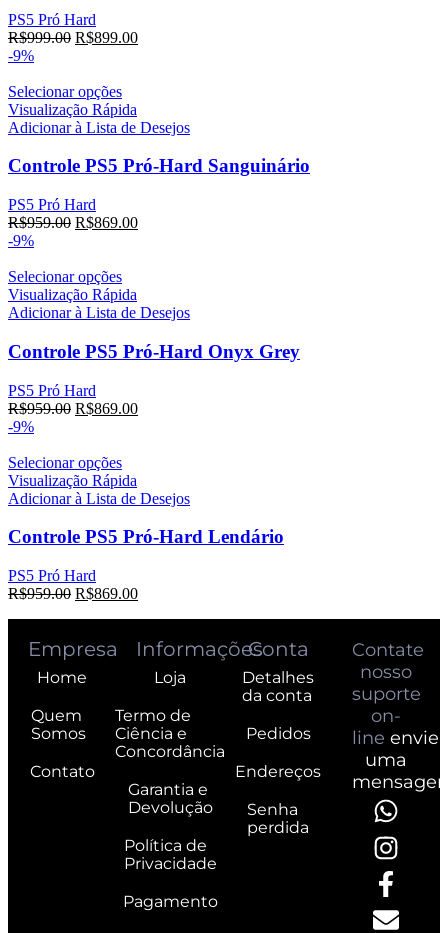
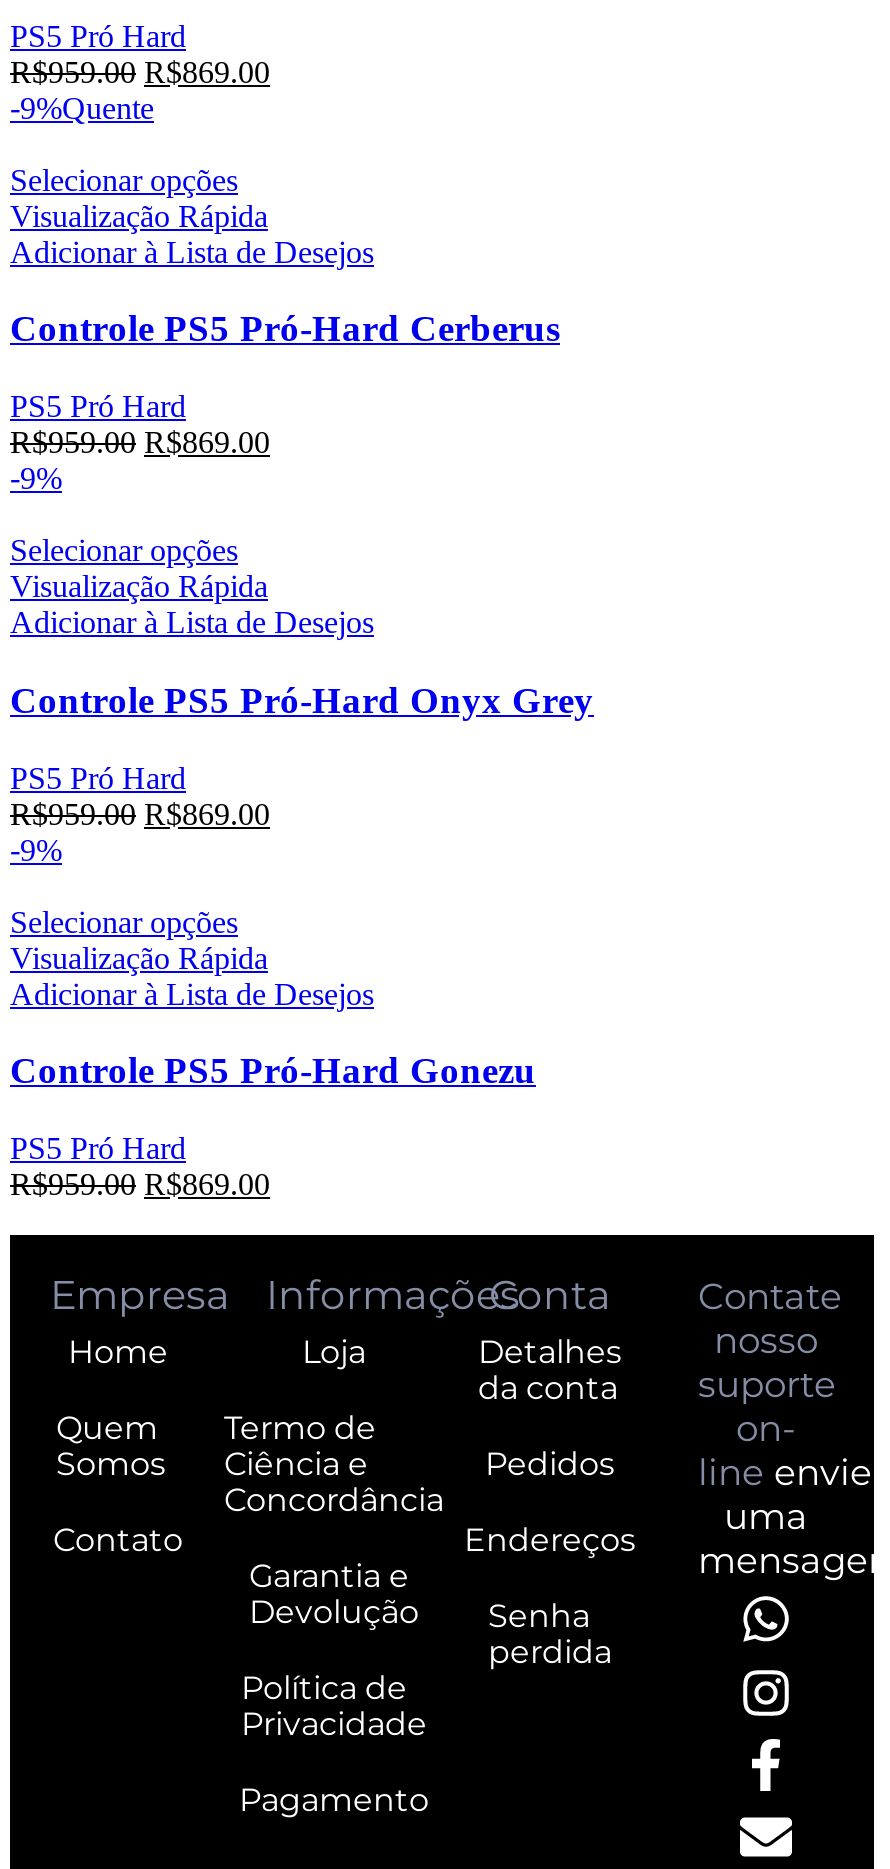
- R$999.00 R$899.00
- -9%
+ R$959.00 R$869.00
+ -9%Quente

- Controle PS5 Pró-Hard Sanguinário
+ Controle PS5 Pró-Hard Cerberus

- Controle PS5 Pró-Hard Lendário
+ Controle PS5 Pró-Hard Gonezu
